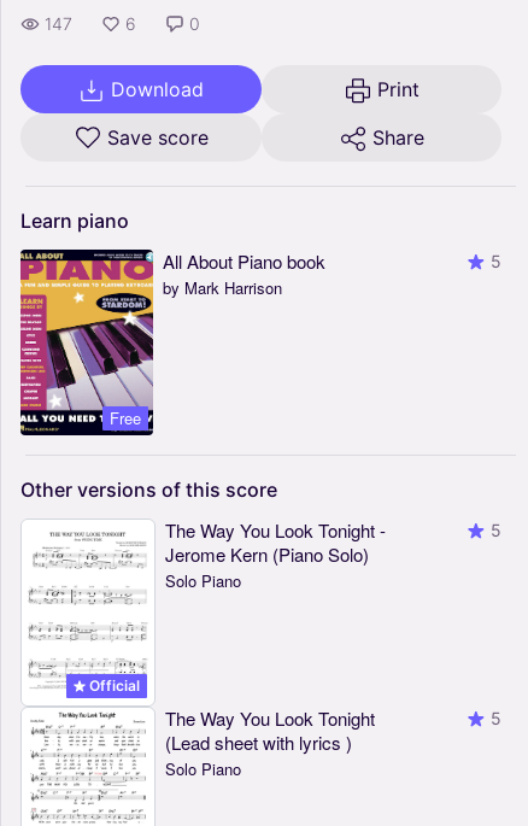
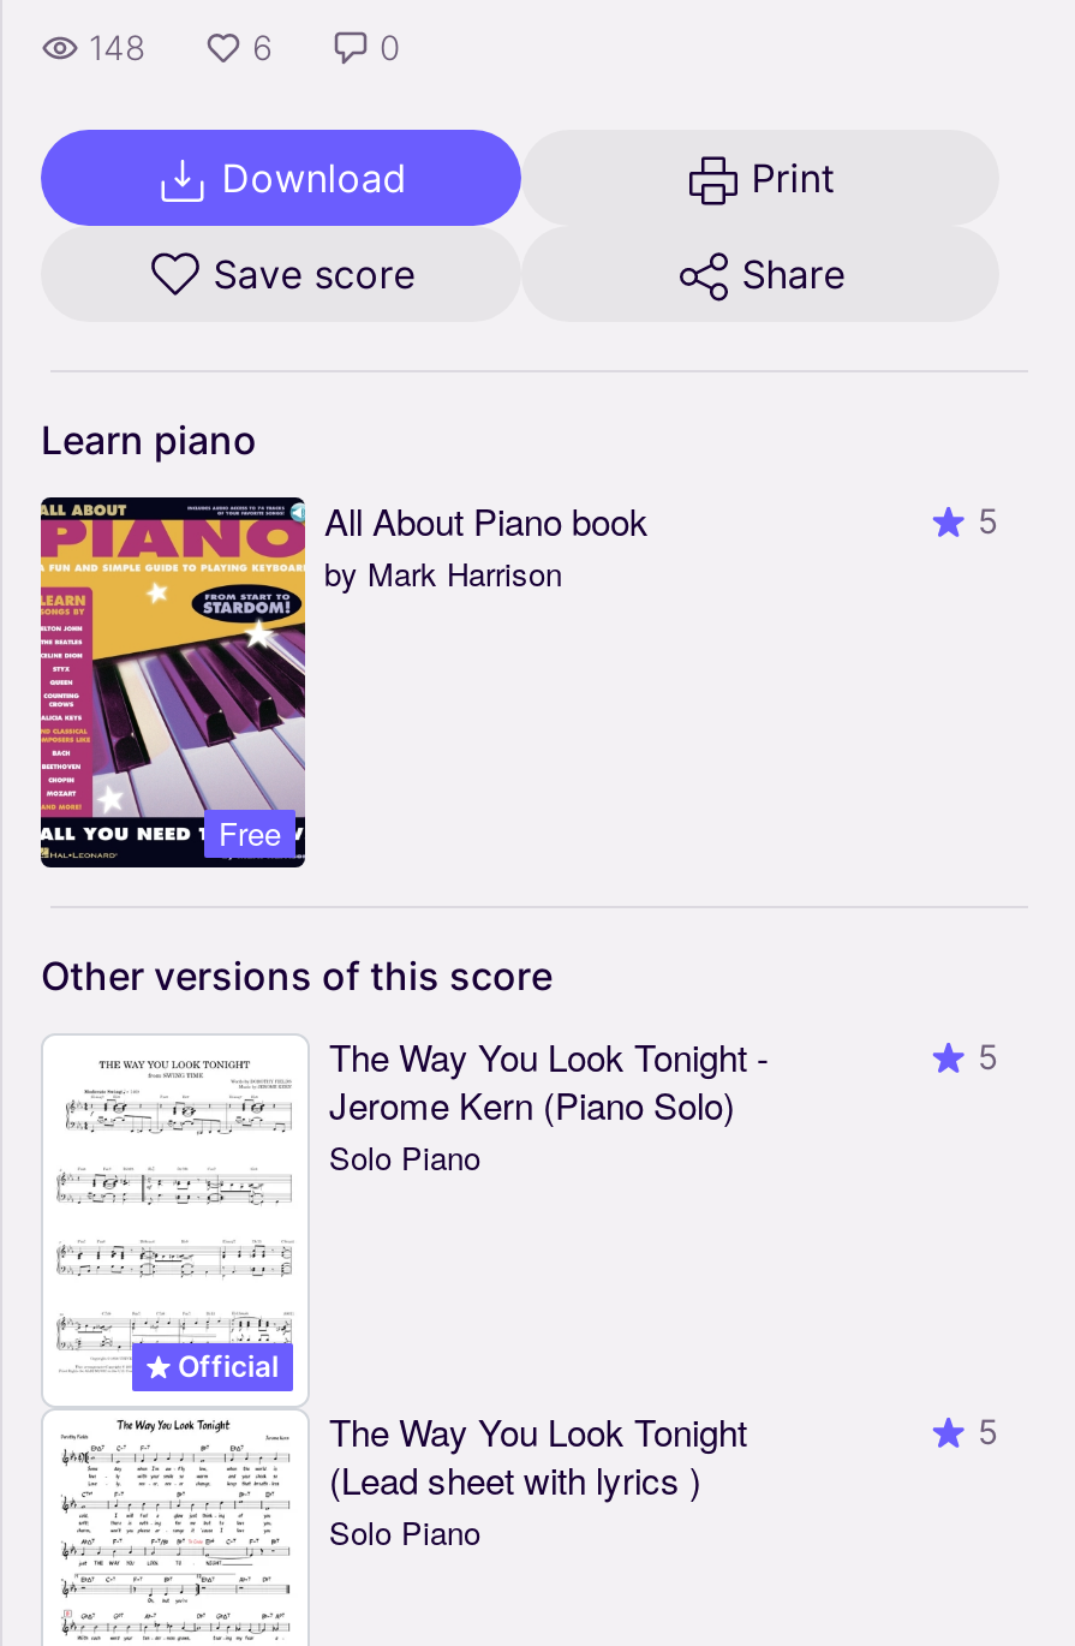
- 147
+ 148
